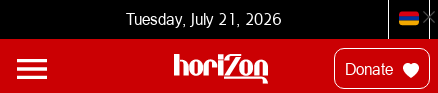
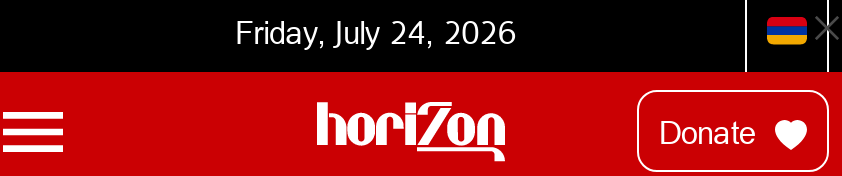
- Tuesday, July 21, 2026
+ Friday, July 24, 2026
